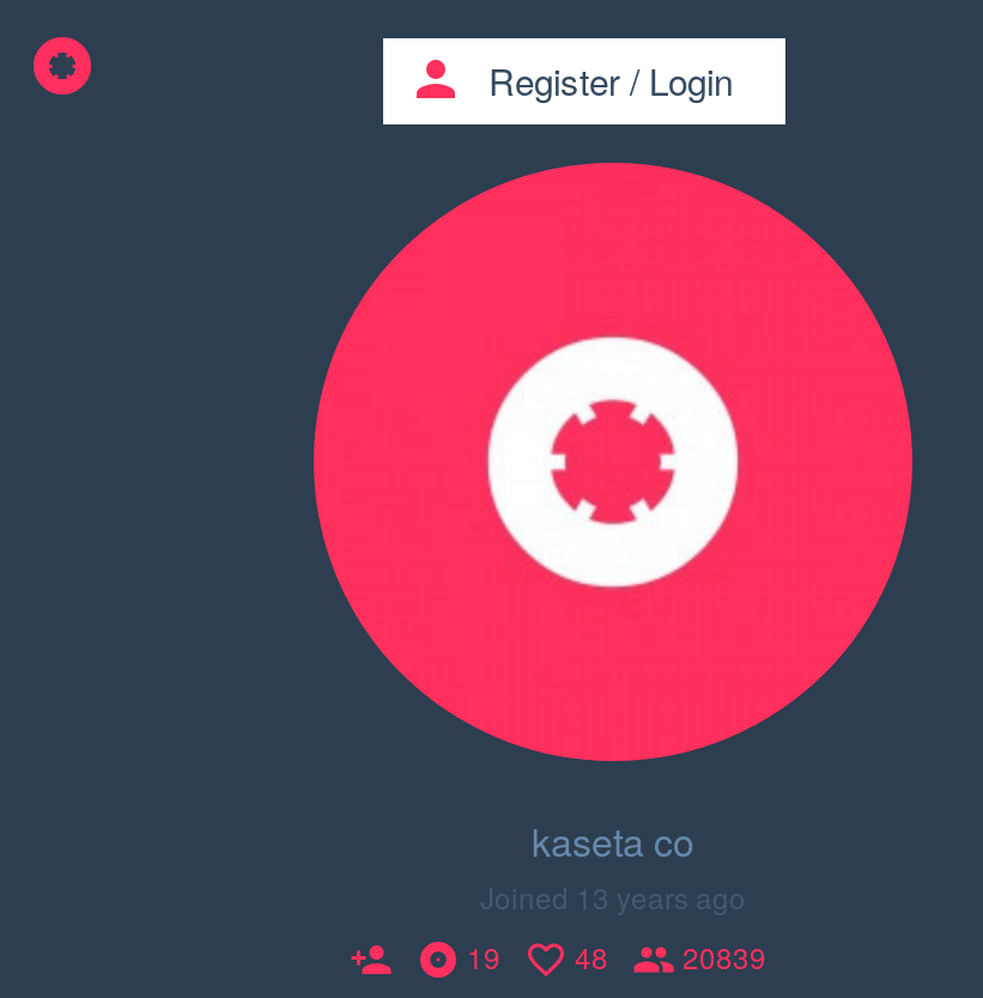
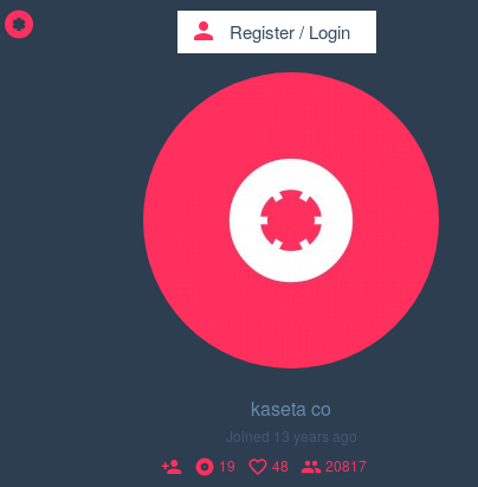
- 20839
+ 20817
